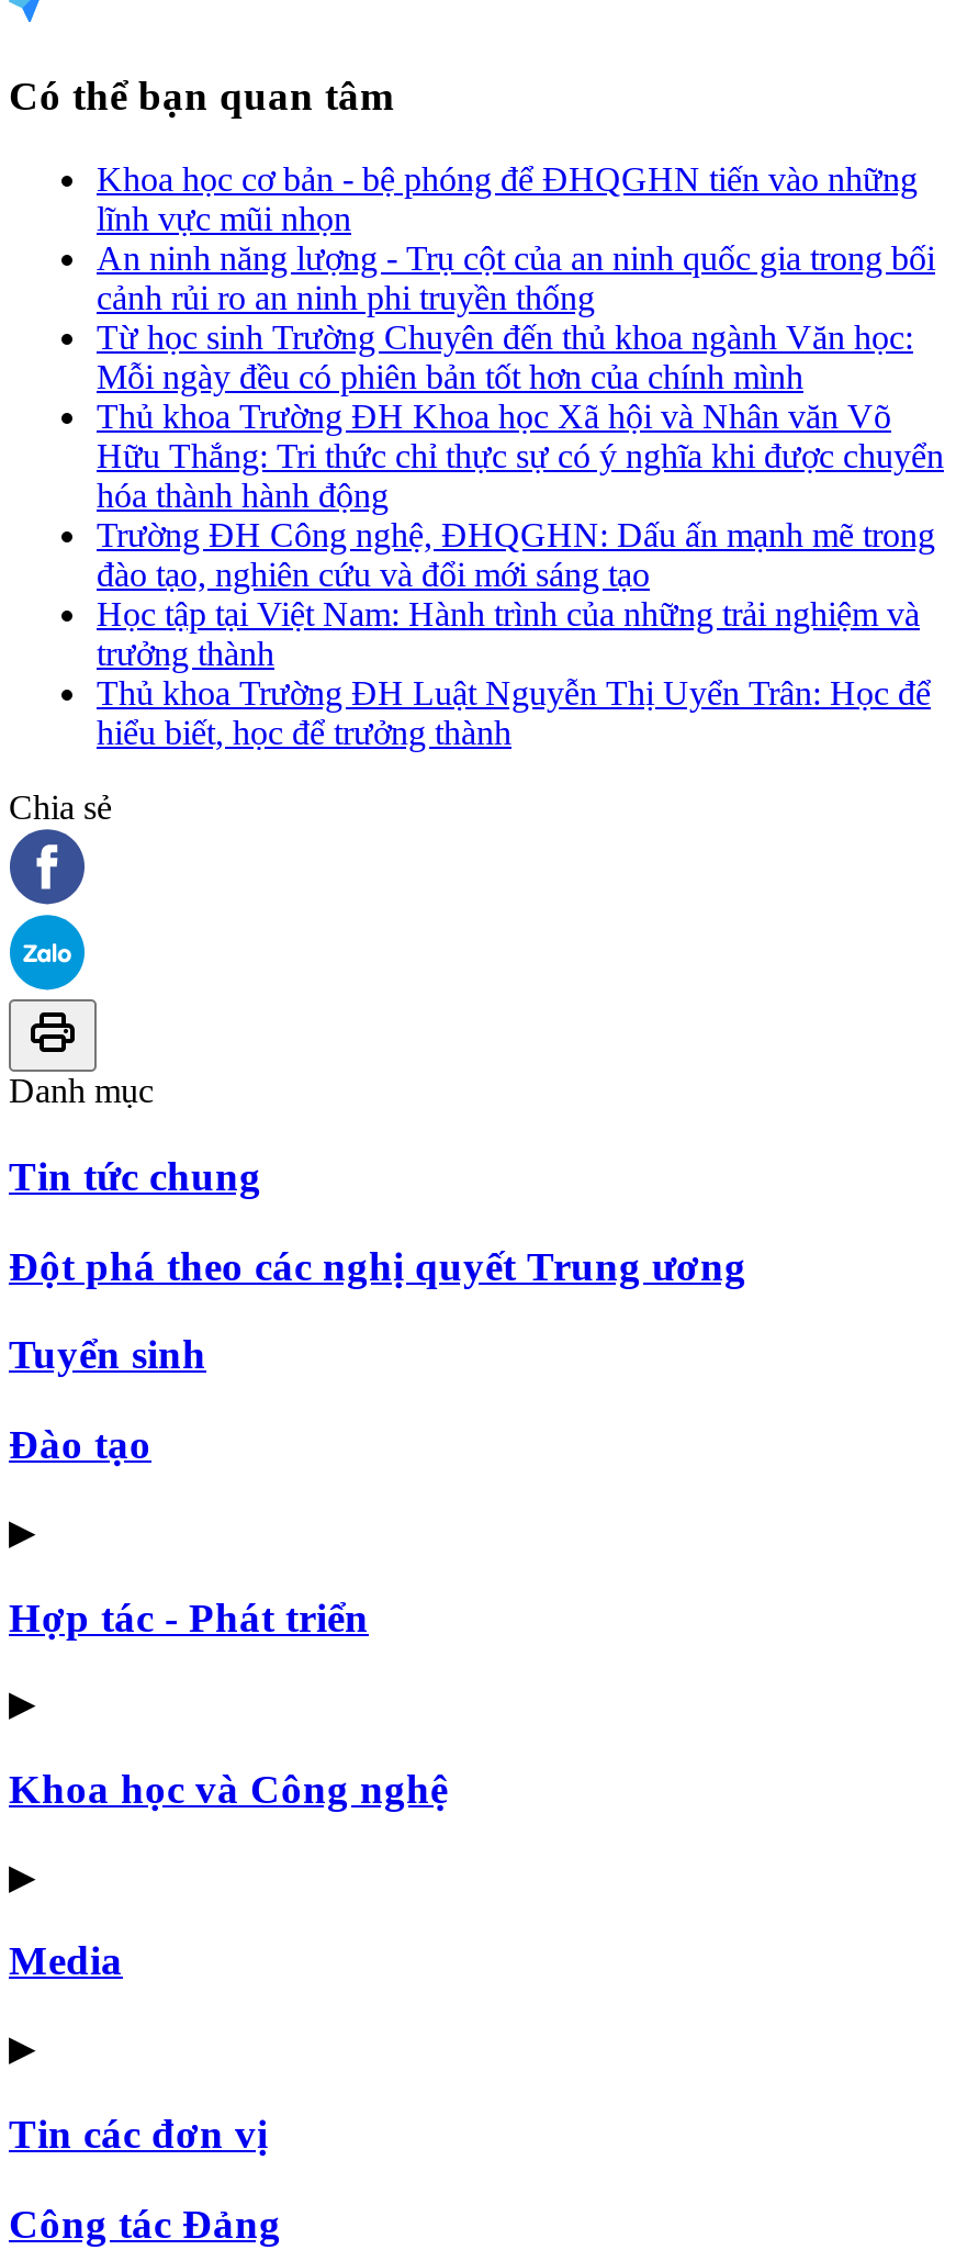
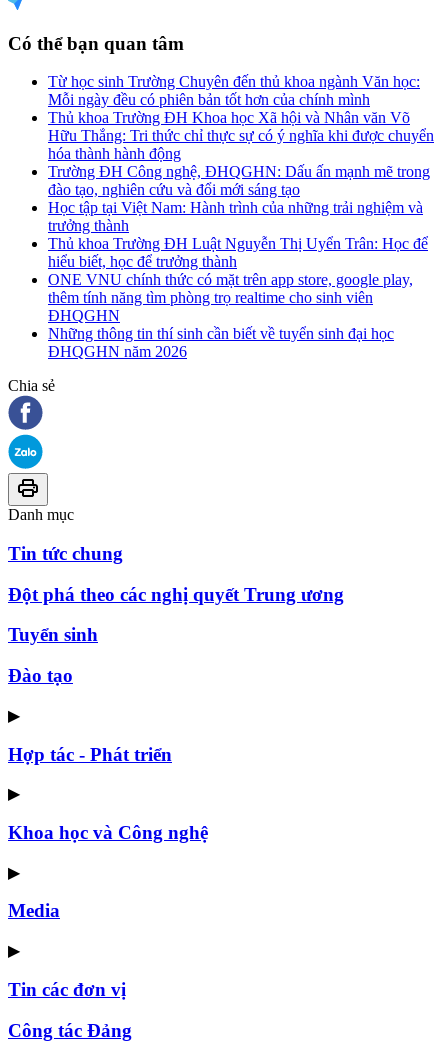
- Khoa học cơ bản - bệ phóng để ĐHQGHN tiến vào những
- lĩnh vực mũi nhọn
- An ninh năng lượng - Trụ cột của an ninh quốc gia trong bối
- cảnh rủi ro an ninh phi truyền thống

moved up: Từ học sinh Trường Chuyên đến thủ khoa ngành Văn học: | Mỗi ngày đều có phiên bản tốt hơn của chính mình | Thủ khoa Trường ĐH Khoa học Xã hội và Nhân văn Võ | ... | Thủ khoa Trường ĐH Luật Nguyễn Thị Uyển Trân: Học để | hiểu biết, học để trưởng thành

+ ONE VNU chính thức có mặt trên app store, google play,
+ thêm tính năng tìm phòng trọ realtime cho sinh viên
+ ĐHQGHN
+ Những thông tin thí sinh cần biết về tuyển sinh đại học
+ ĐHQGHN năm 2026
